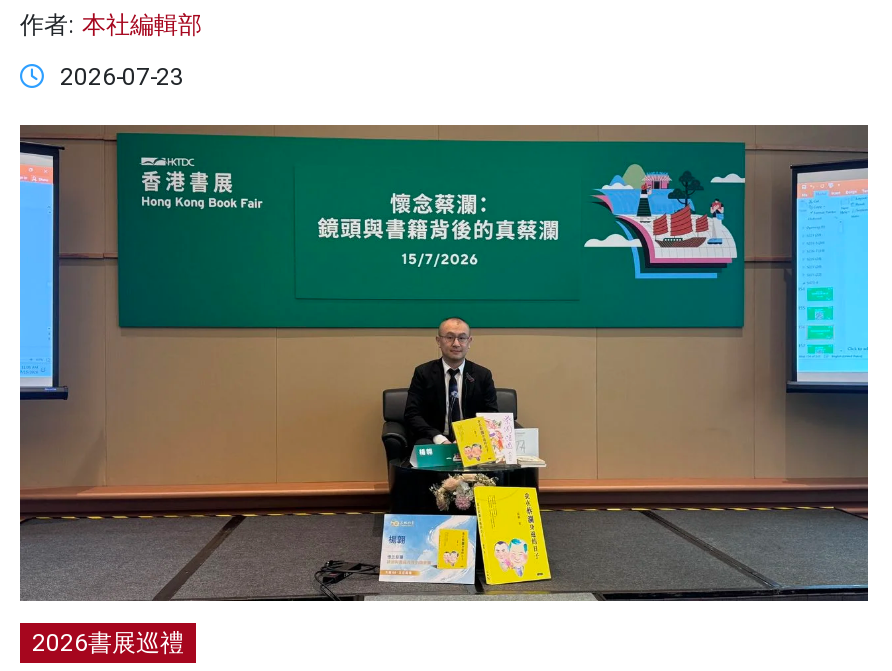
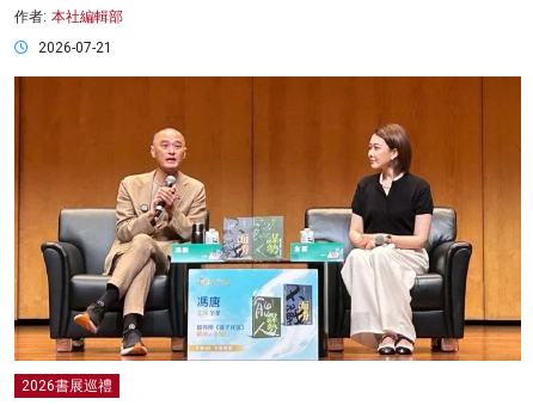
- 2026-07-23
+ 2026-07-21

- [image]
+ [image]
